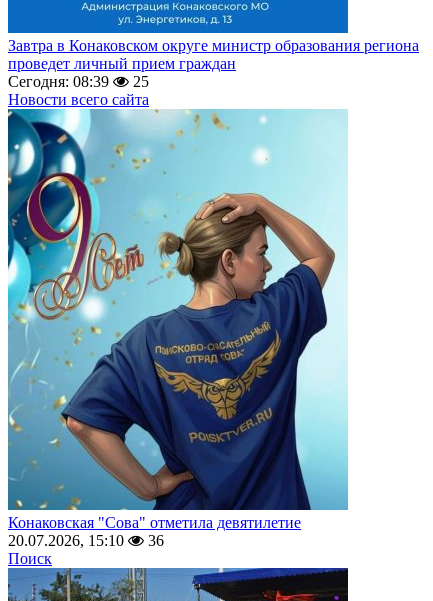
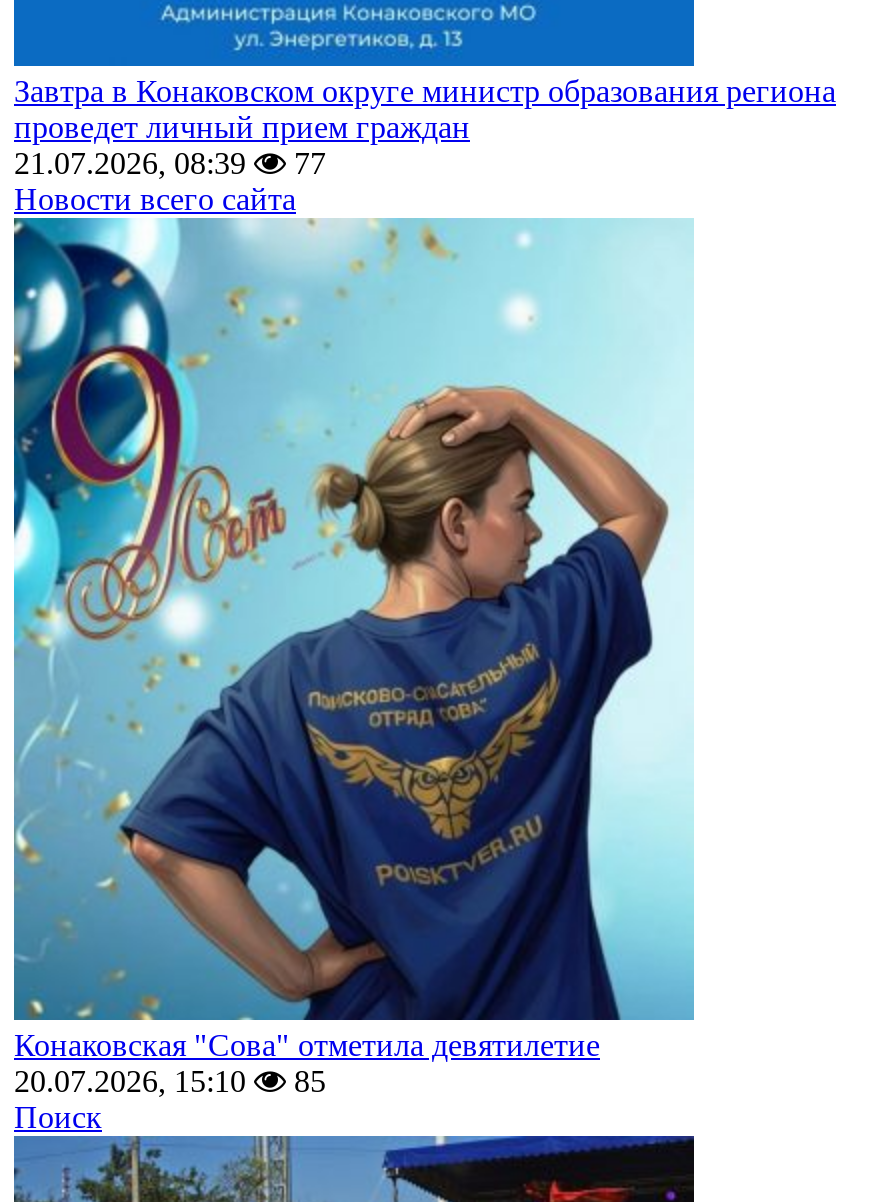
- Сегодня: 08:39
- 25
+ 21.07.2026, 08:39
+ 77

- 20.07.2026, 15:10 36
+ 20.07.2026, 15:10 85
